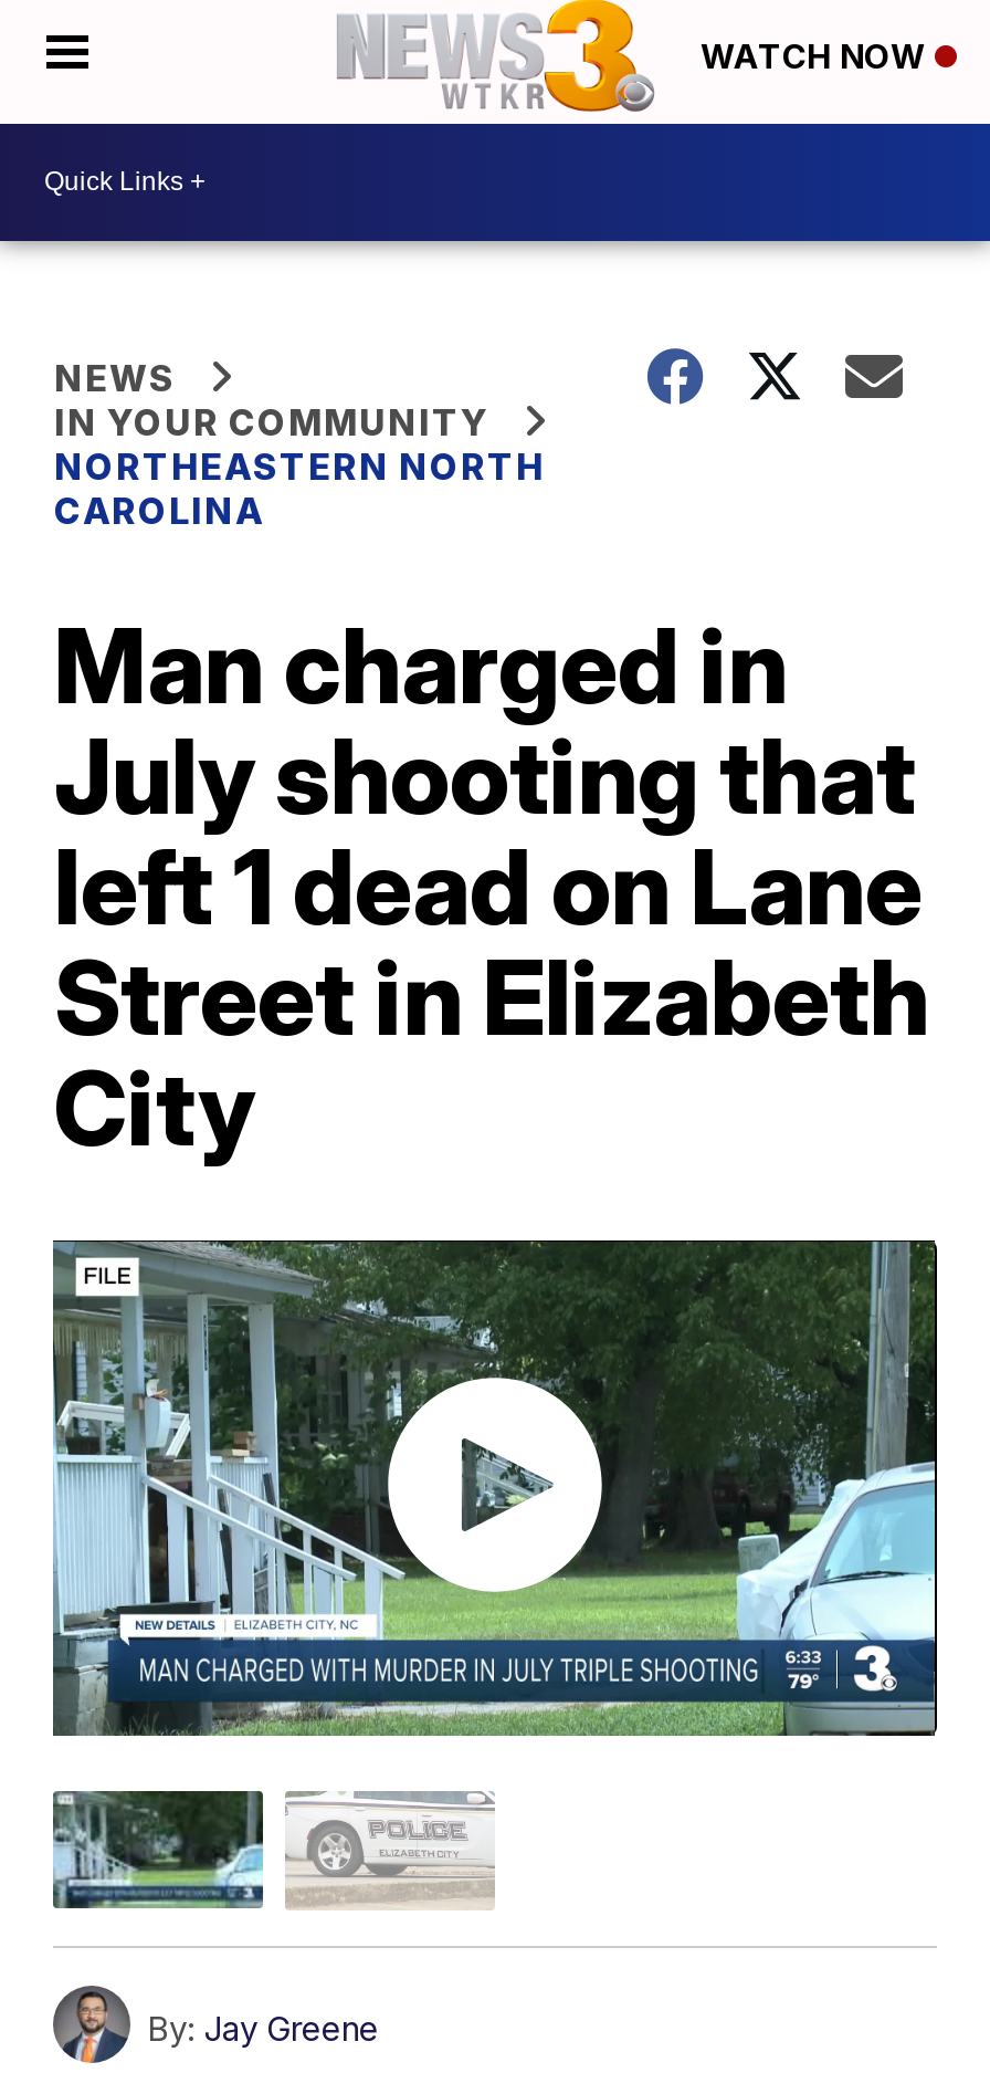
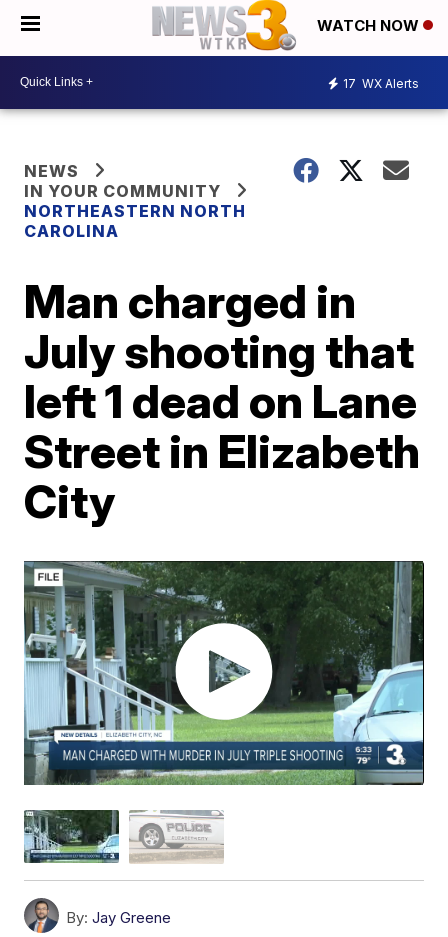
+ 17 WX Alerts
